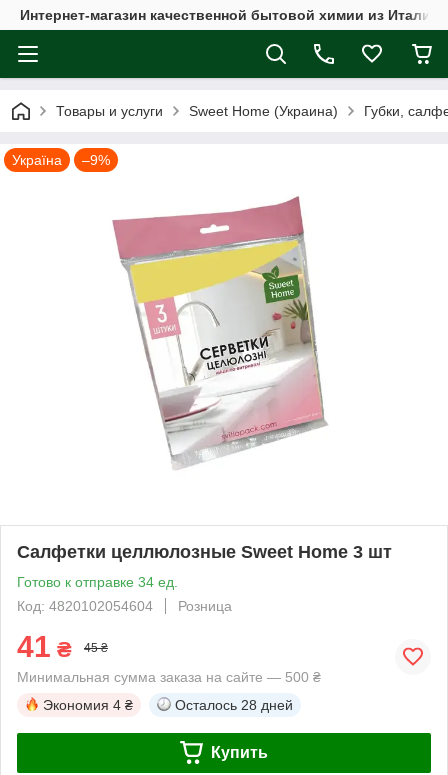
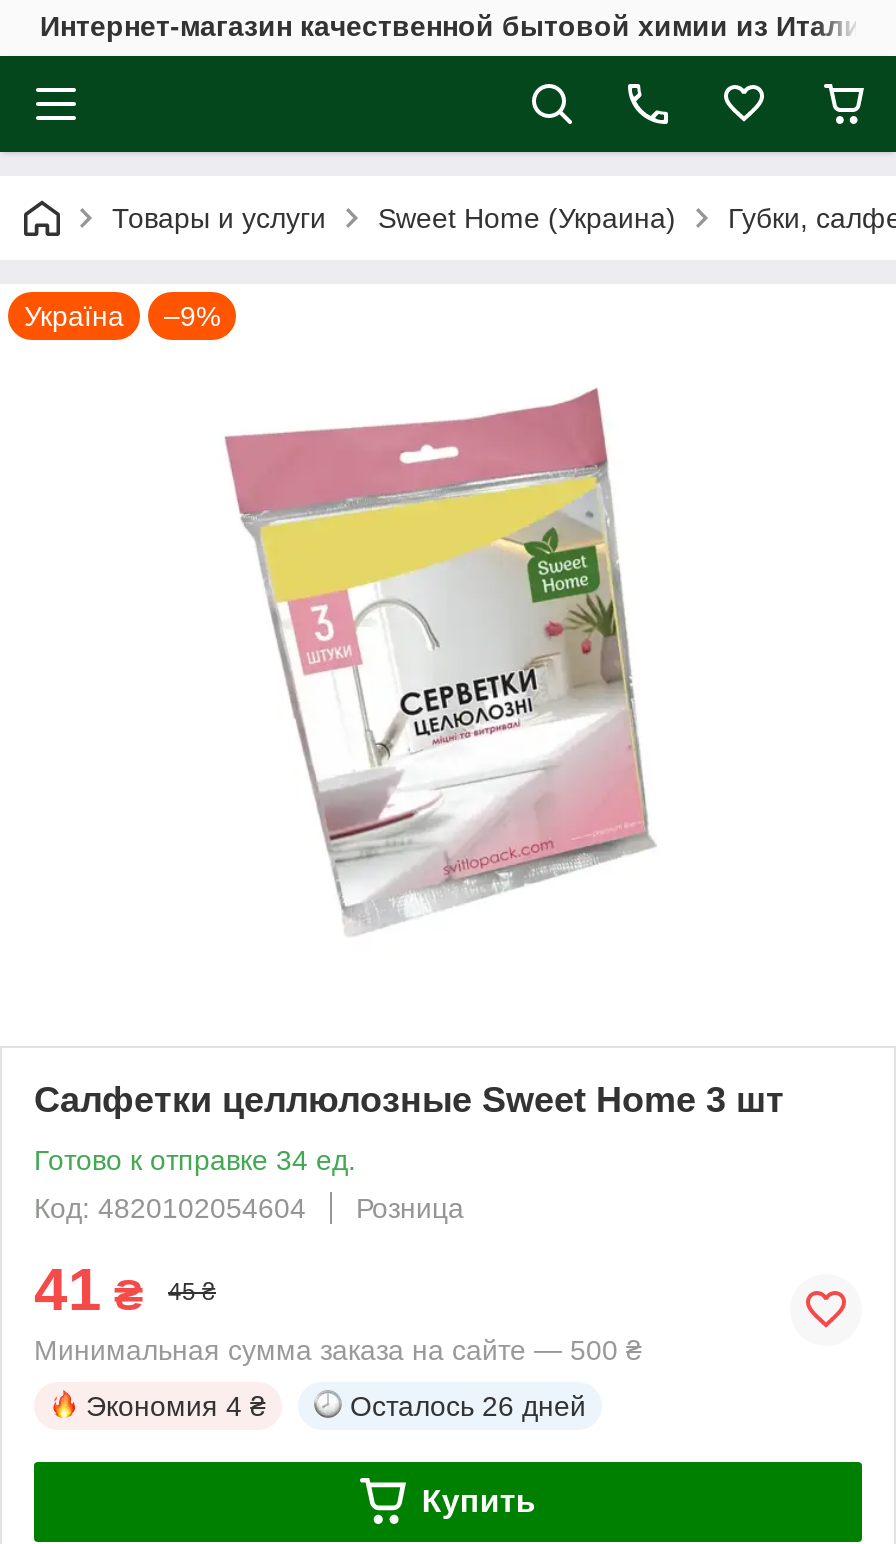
- Осталось 28 дней
+ Осталось 26 дней
